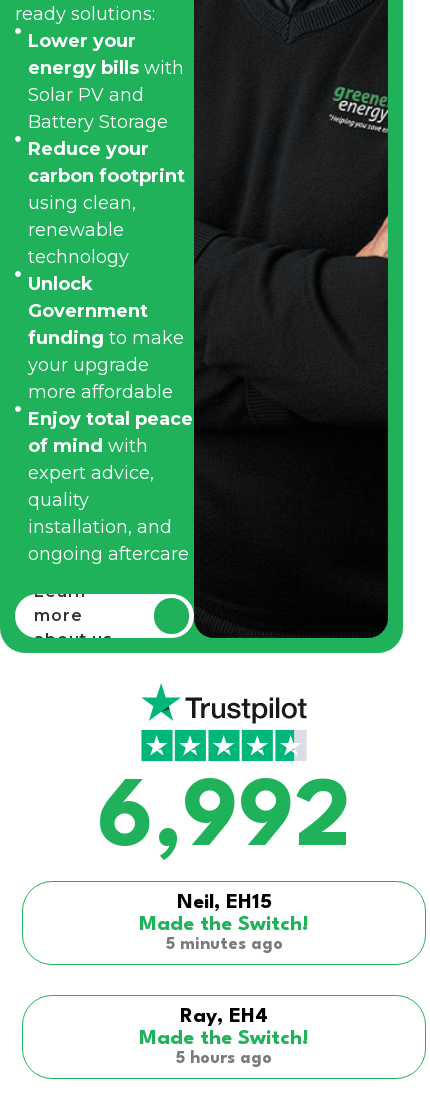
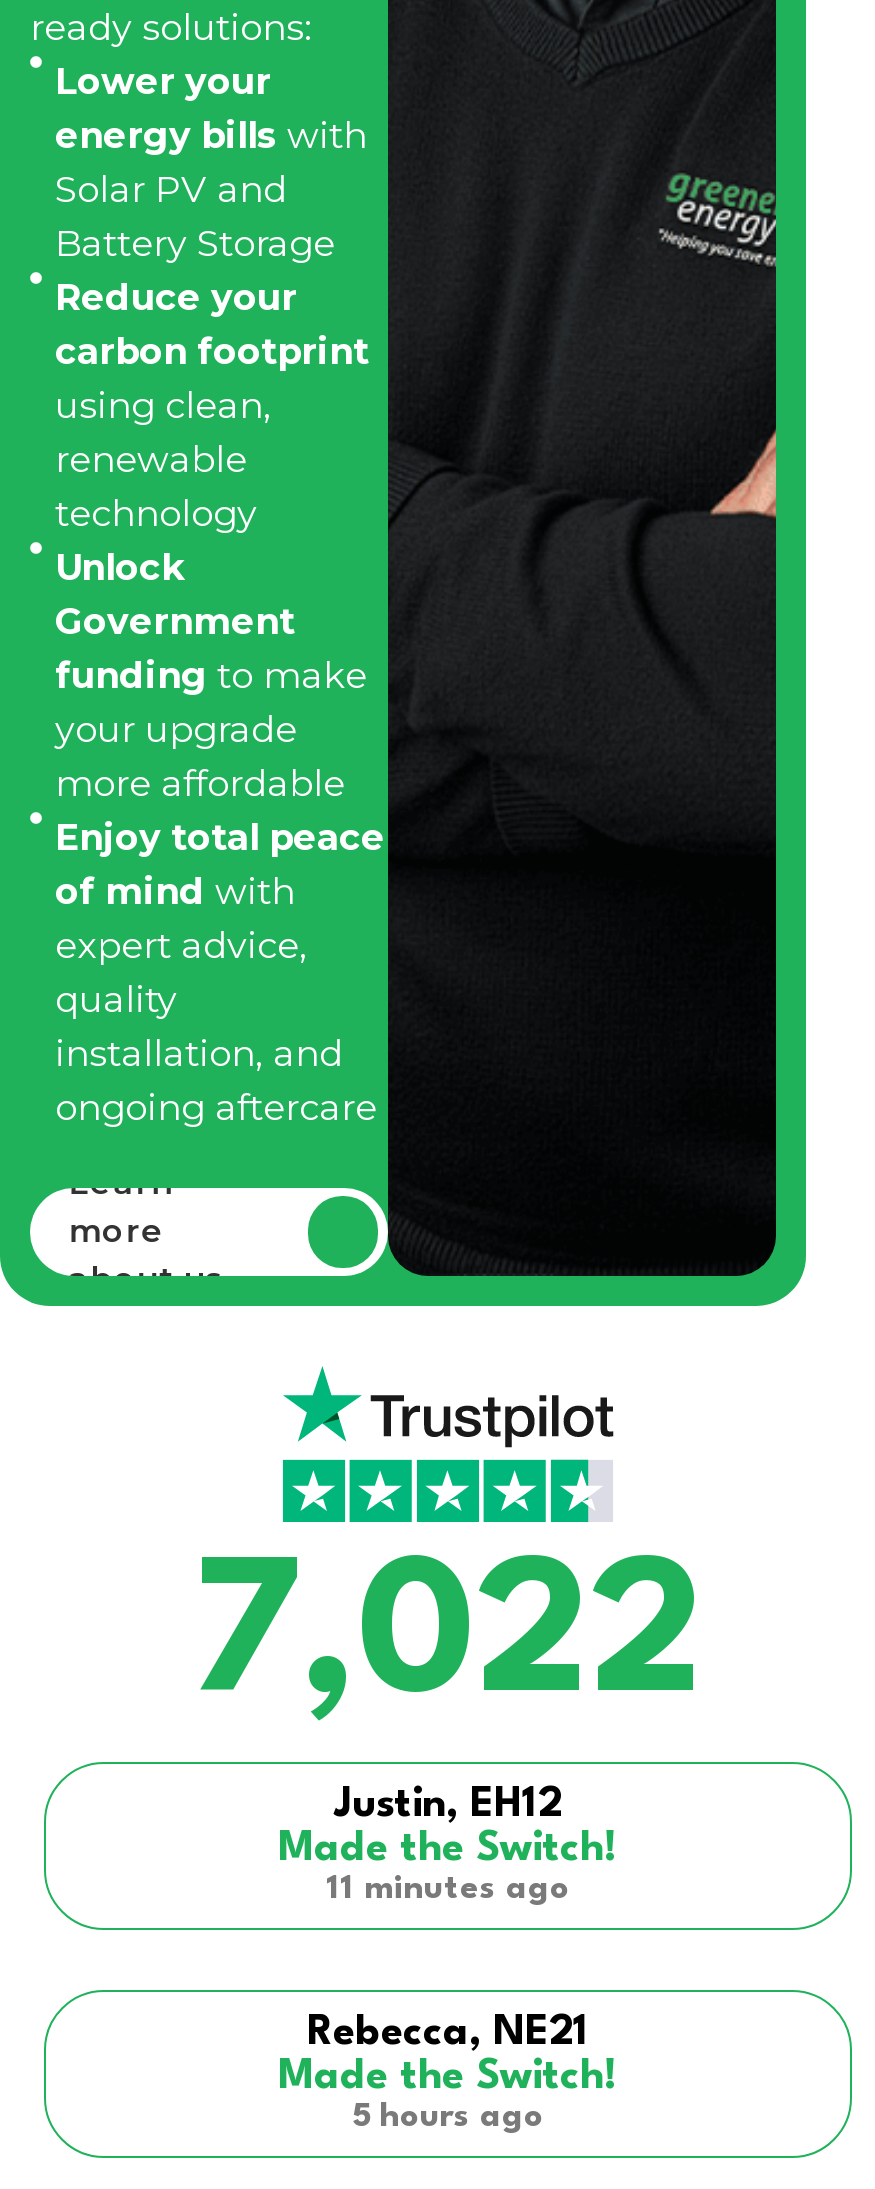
- 6,992
- Neil, EH15
+ 7,022
+ Justin, EH12

- 5 minutes ago
+ 11 minutes ago

- Ray, EH4
+ Rebecca, NE21
